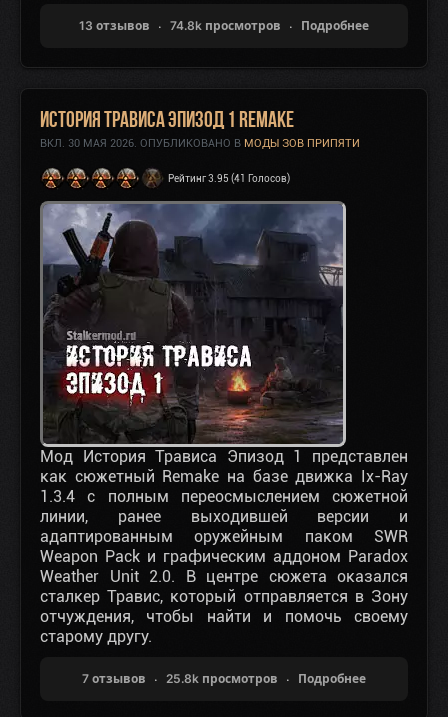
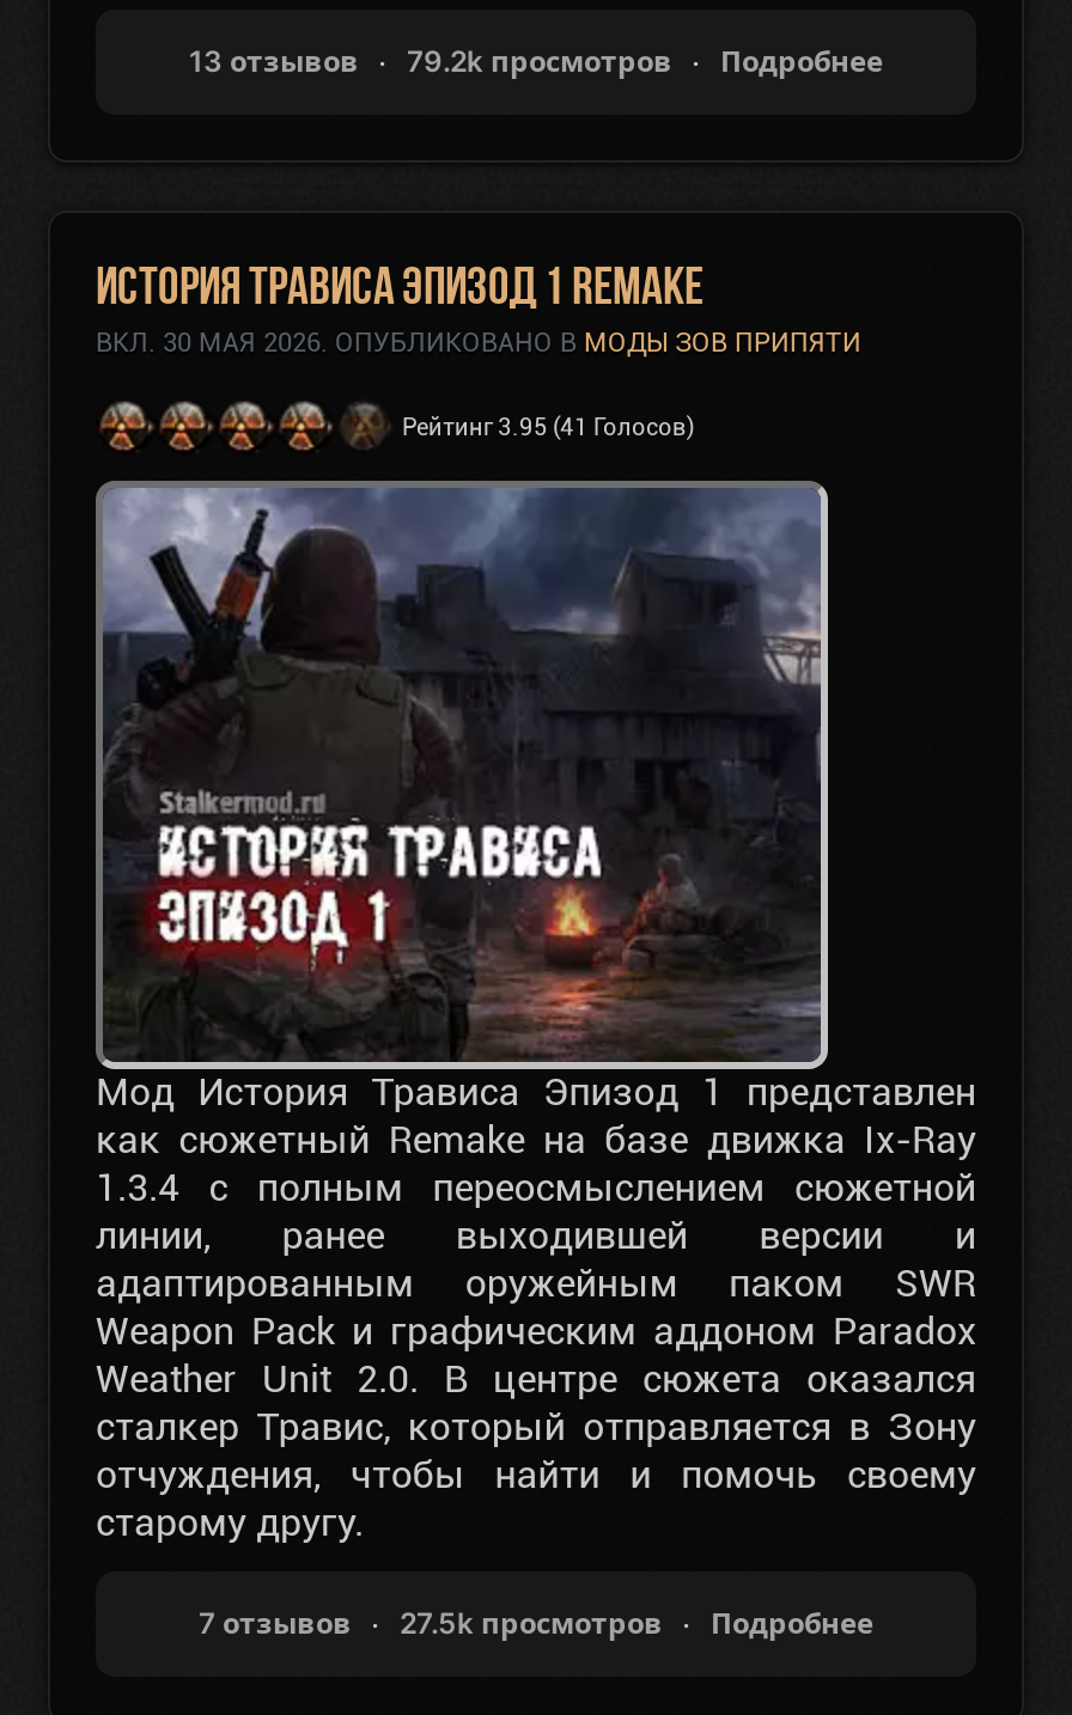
- 13 отзывов 74.8k просмотров Подробнее
+ 13 отзывов 79.2k просмотров Подробнее

- 7 отзывов 25.8k просмотров Подробнее
+ 7 отзывов 27.5k просмотров Подробнее
